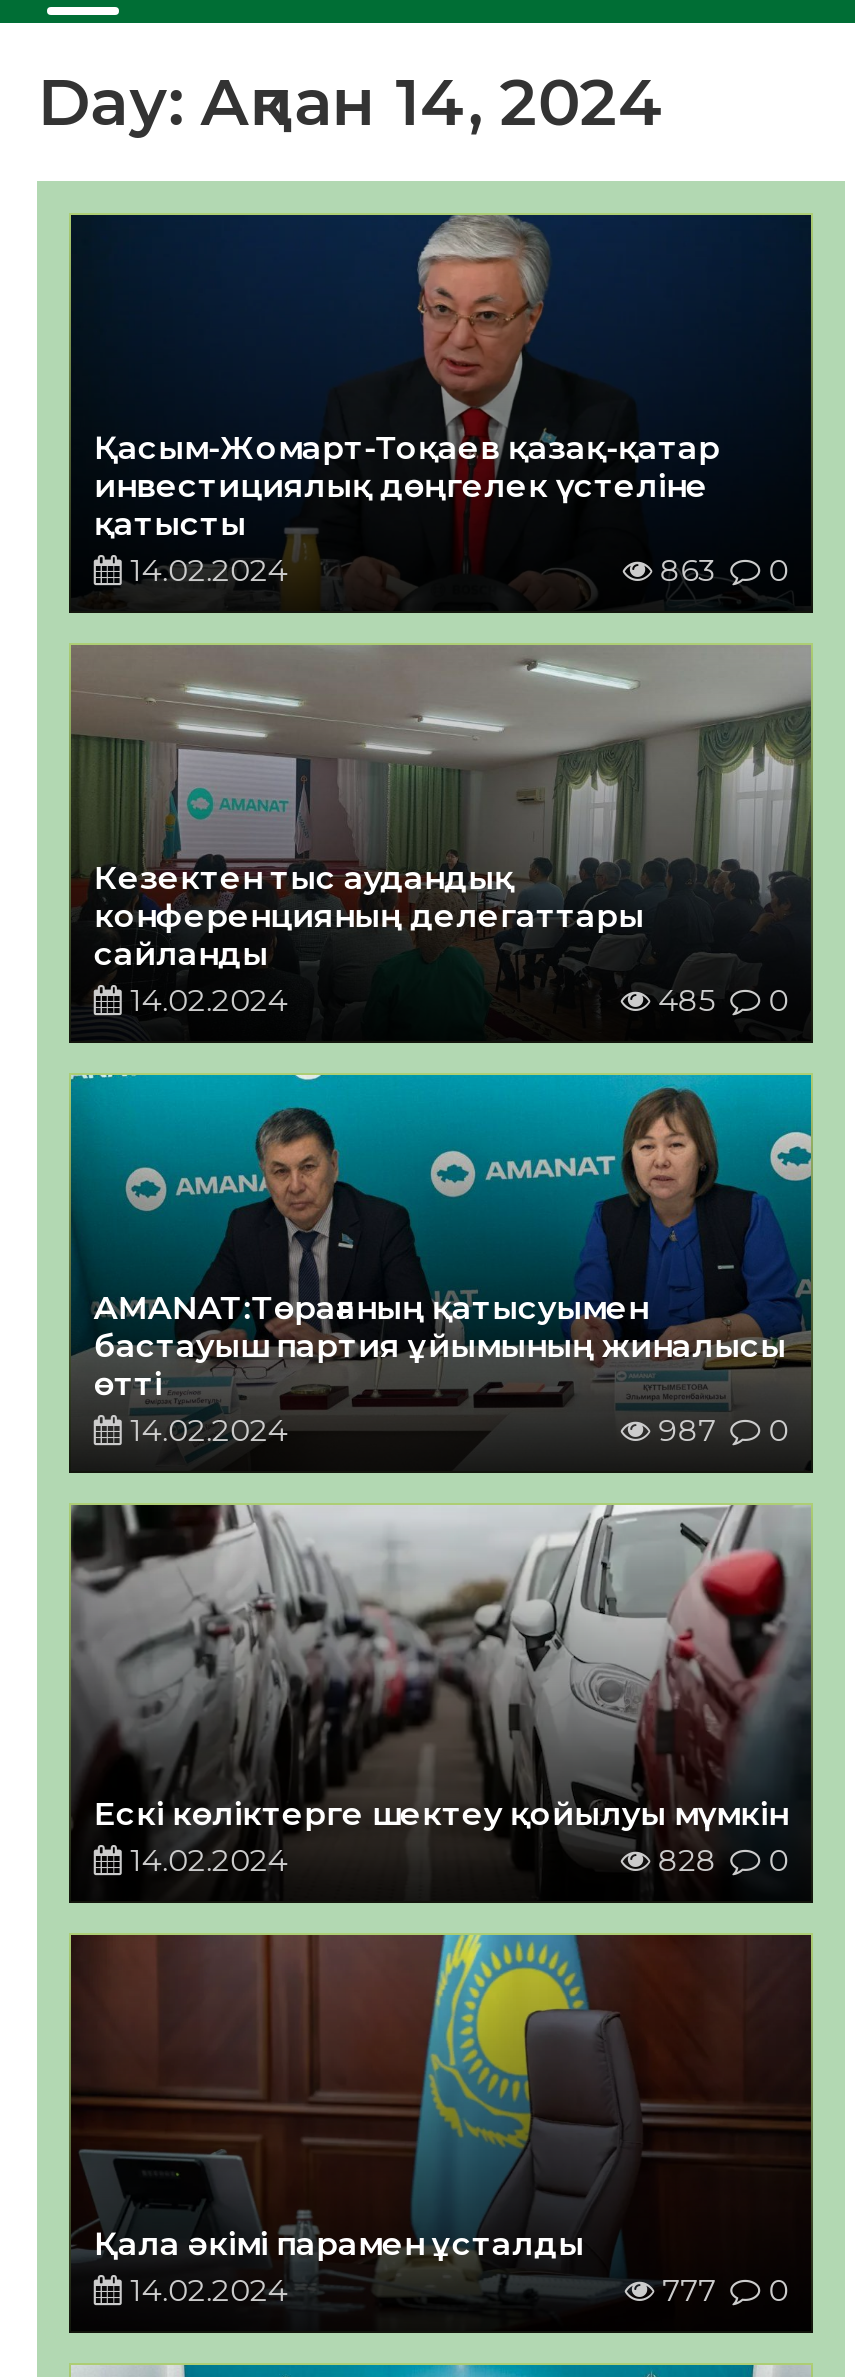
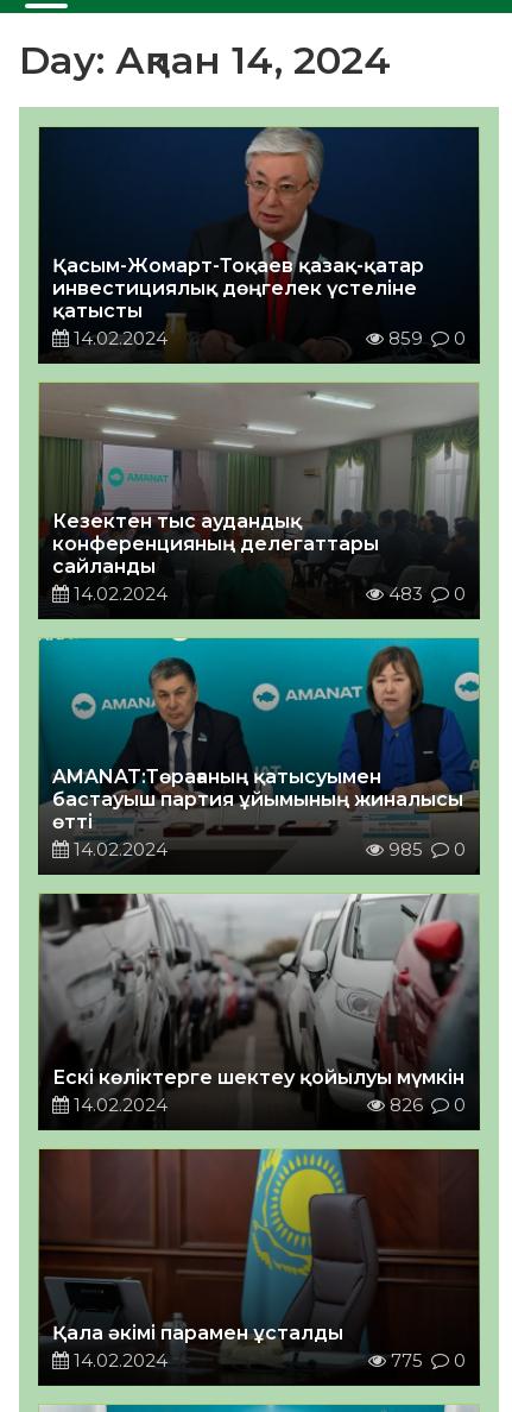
- 863 0
+ 859 0

- 485 0
+ 483 0

- 987 0
+ 985 0

- 828 0
+ 826 0

- 777 0
+ 775 0
